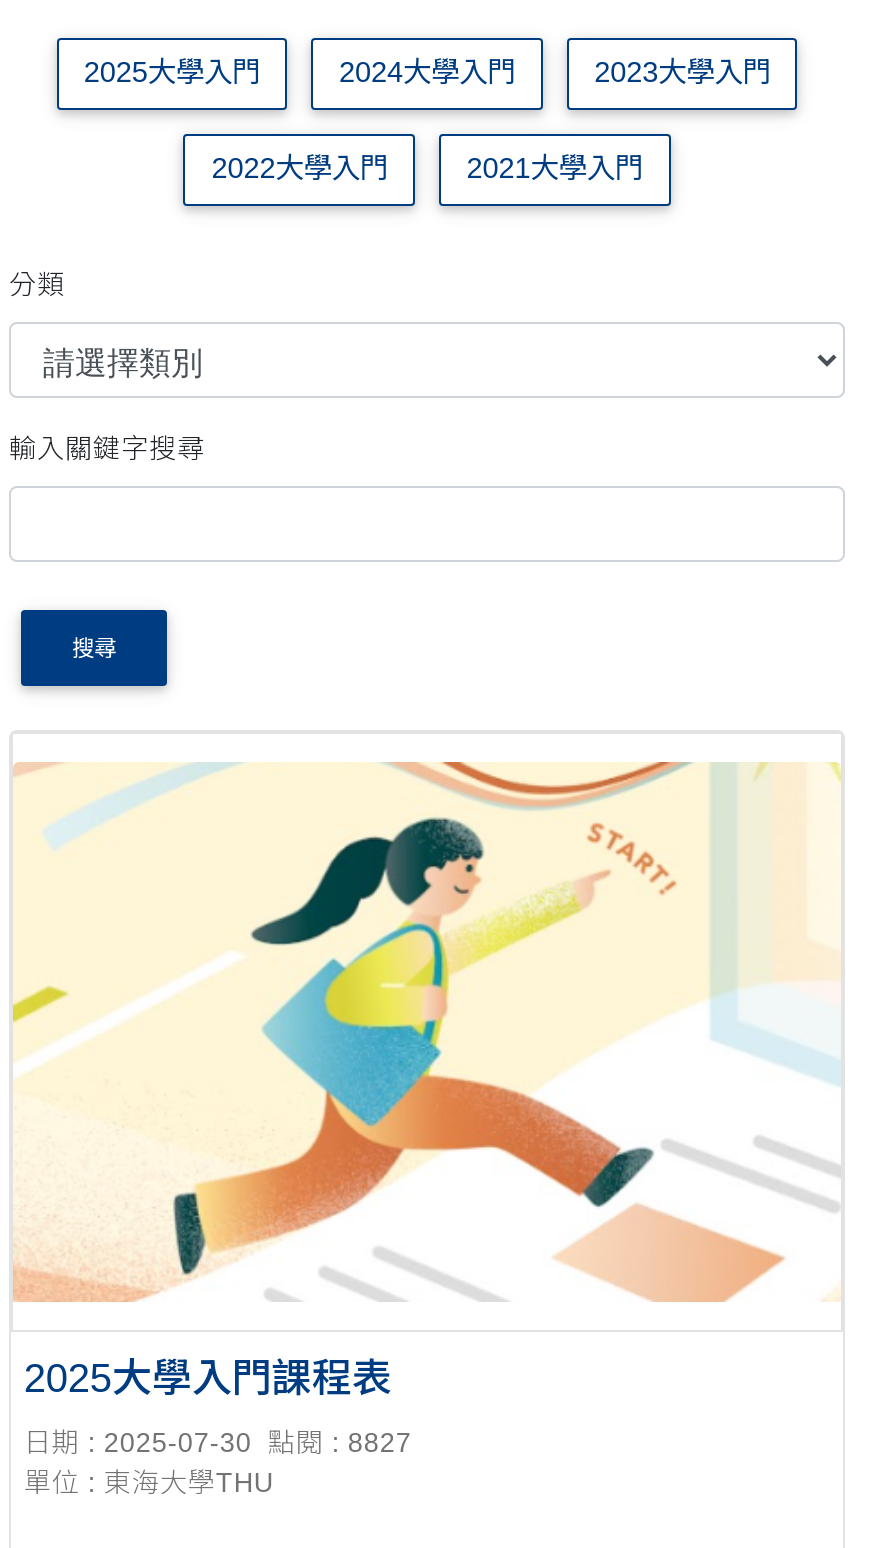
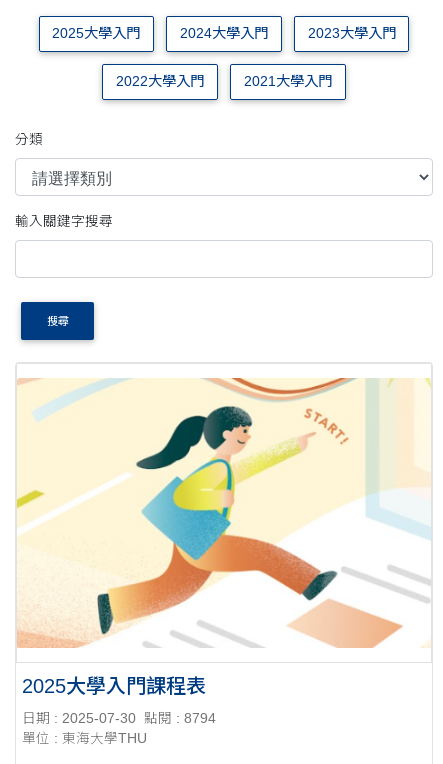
- 日期 : 2025-07-30 點閱 : 8827
+ 日期 : 2025-07-30 點閱 : 8794
